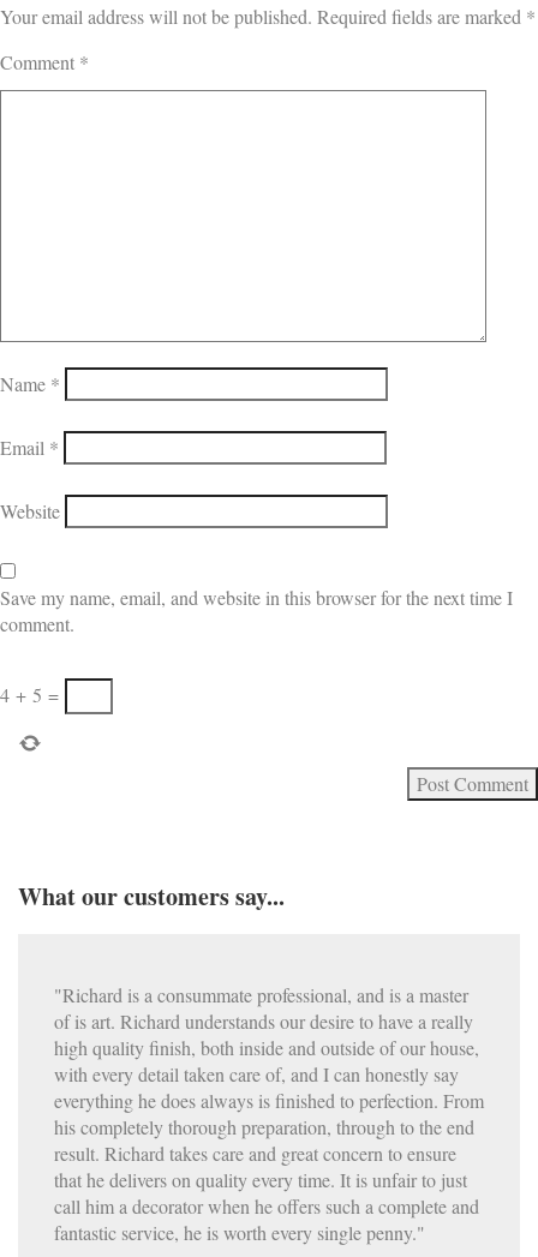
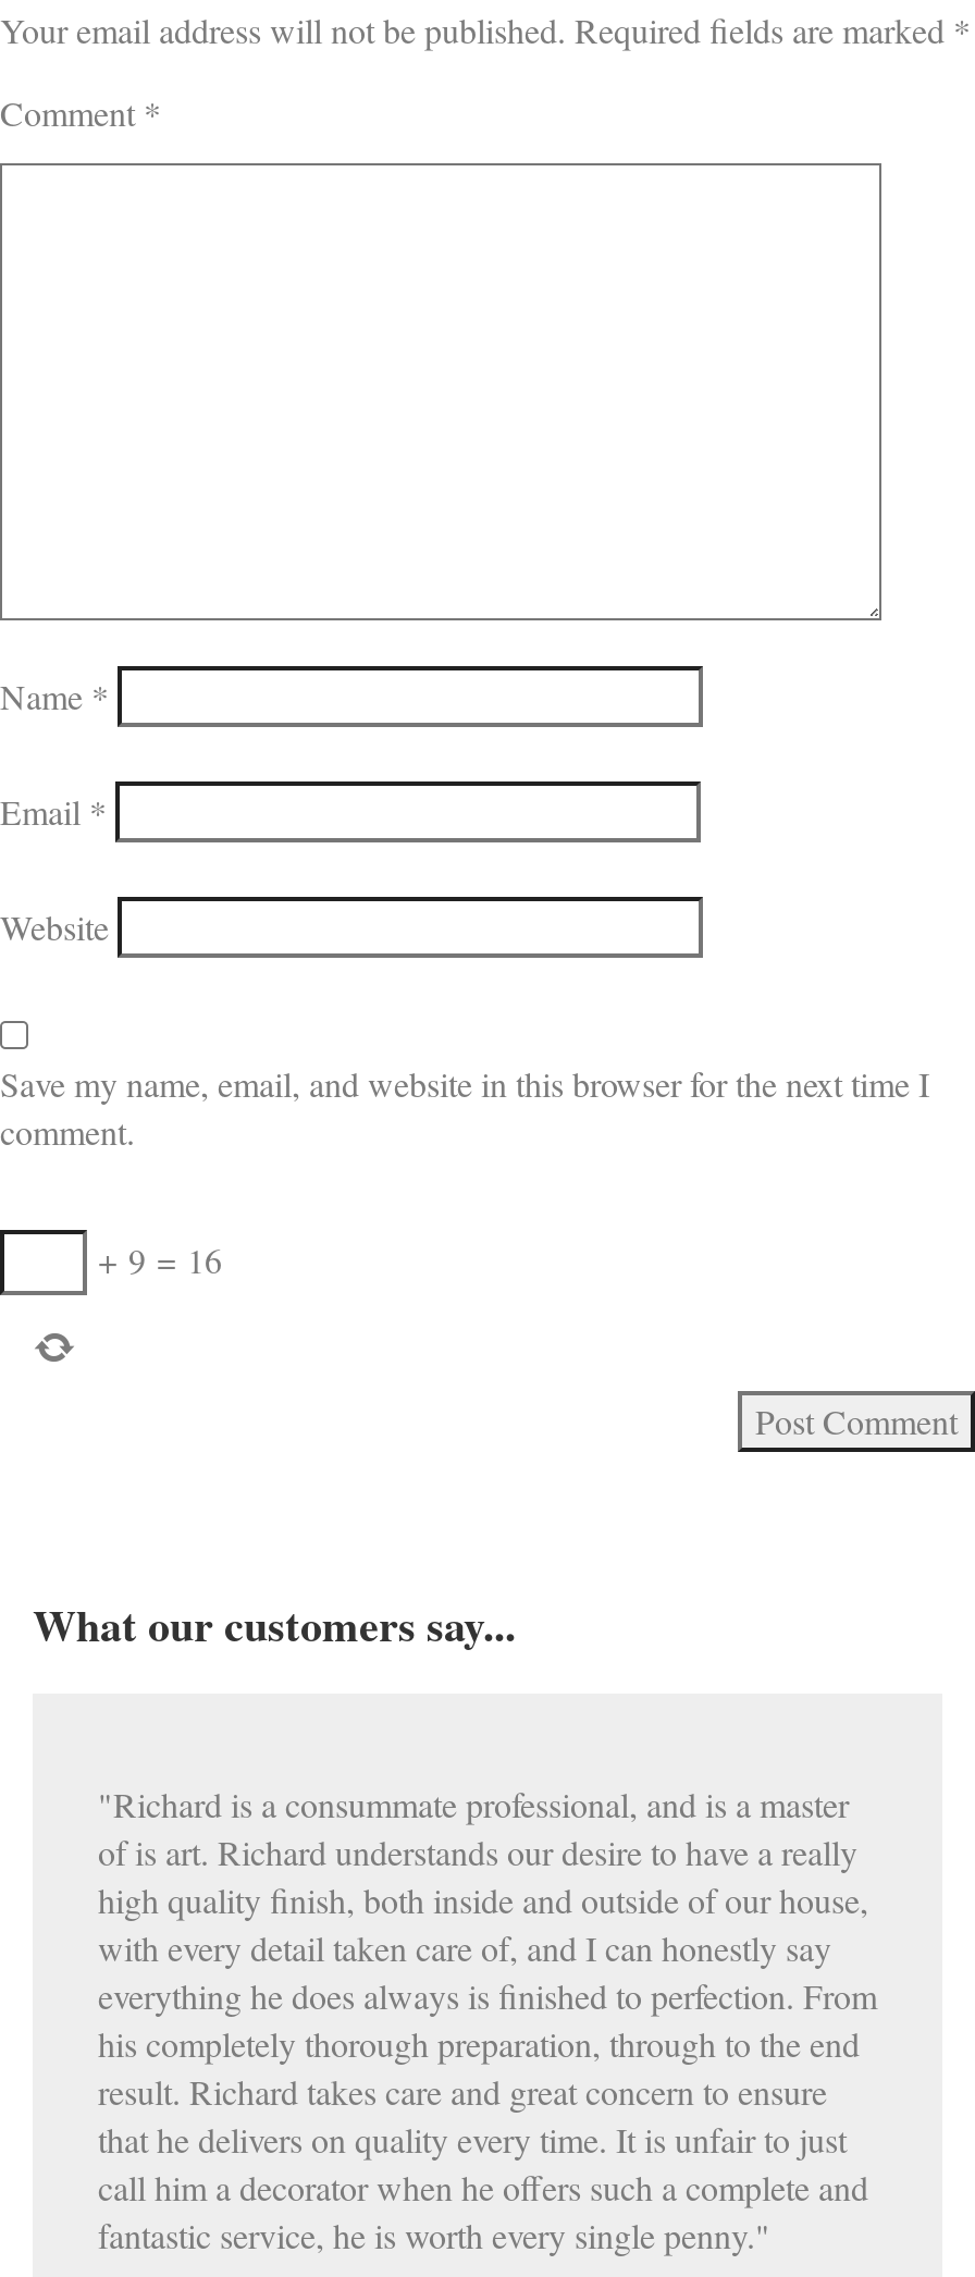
- 4 + 5 =
+ + 9 = 16
